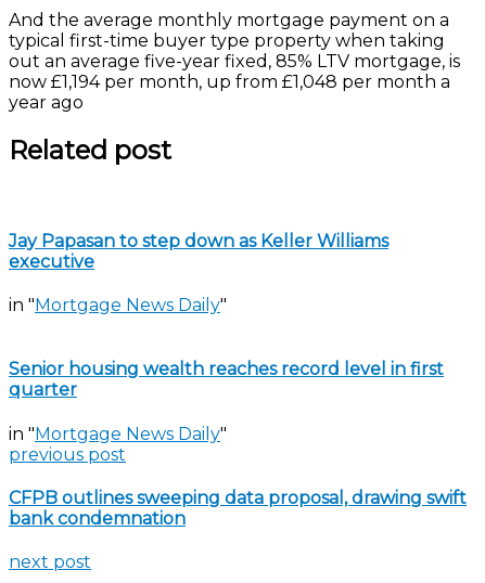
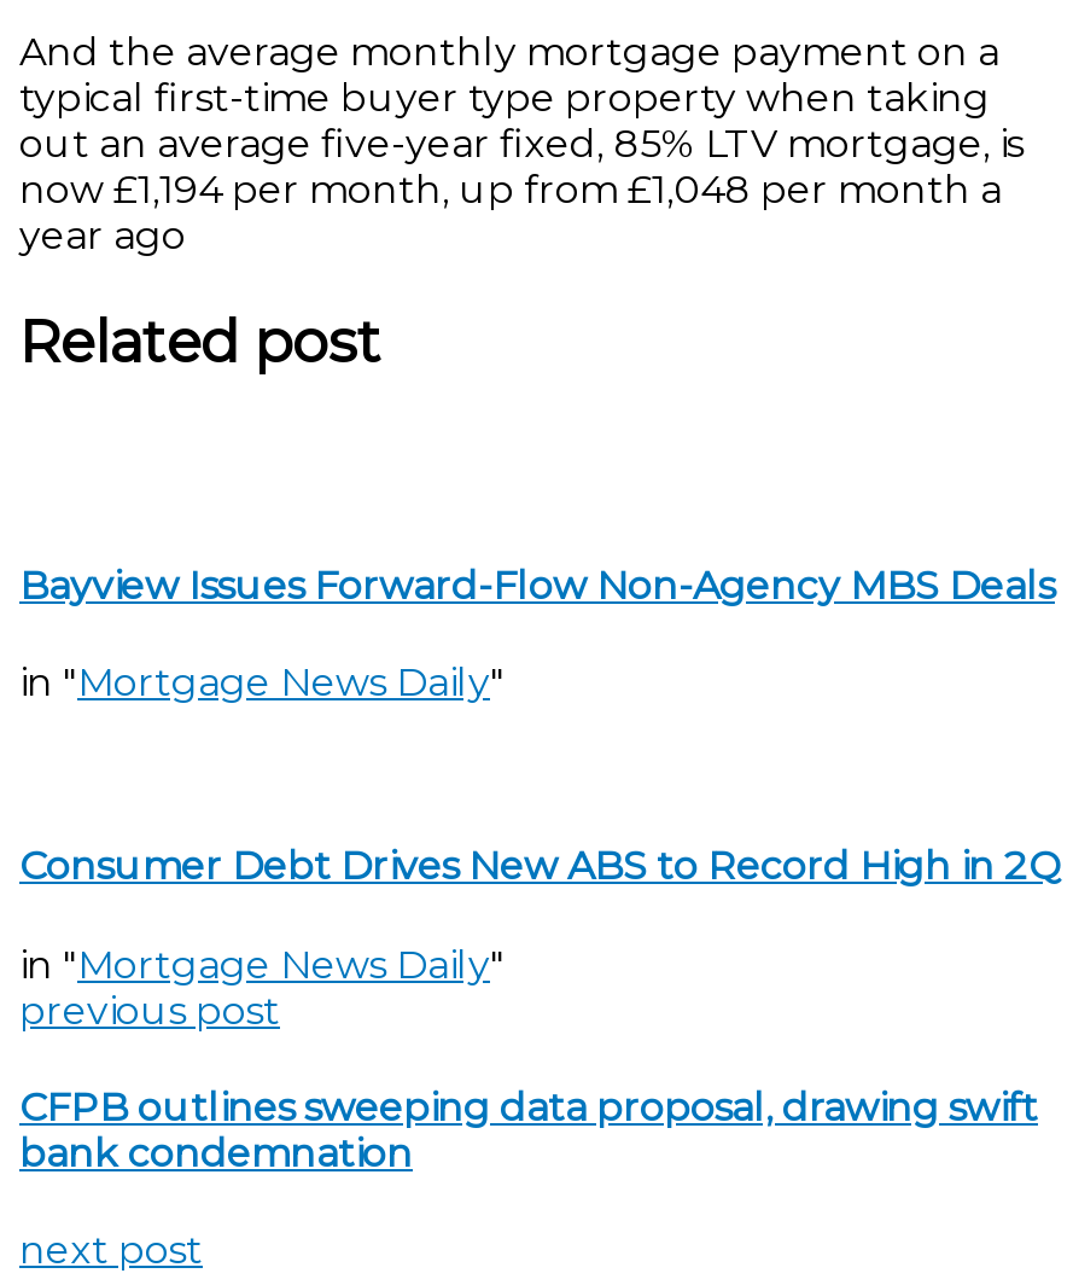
- Jay Papasan to step down as Keller Williams
- executive
+ Bayview Issues Forward-Flow Non-Agency MBS Deals

- Senior housing wealth reaches record level in first
- quarter
+ Consumer Debt Drives New ABS to Record High in 2Q
